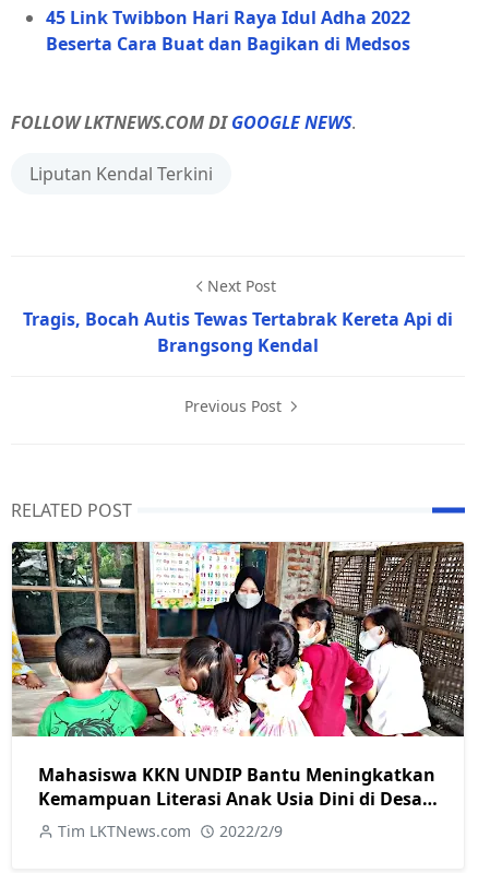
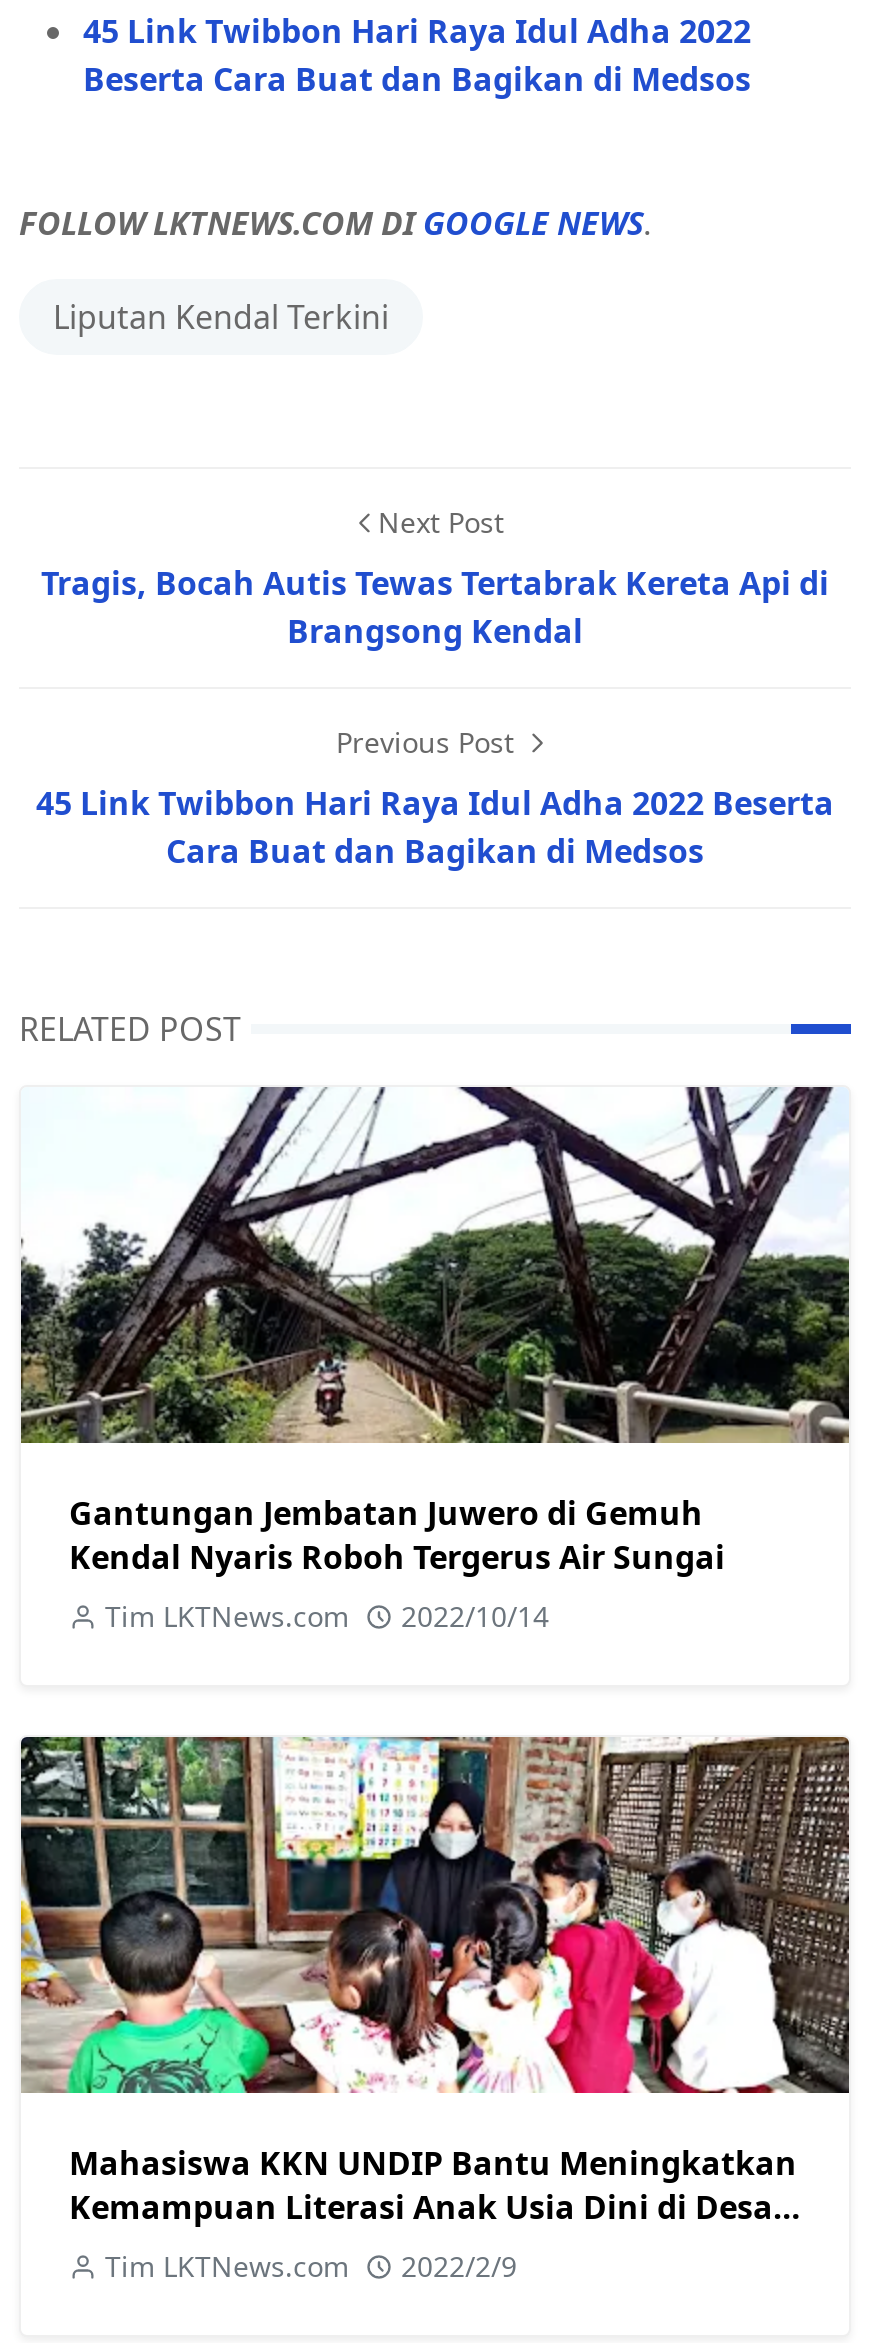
+ 45 Link Twibbon Hari Raya Idul Adha 2022 Beserta
+ Cara Buat dan Bagikan di Medsos

+ [image]
+ Gantungan Jembatan Juwero di Gemuh
+ Kendal Nyaris Roboh Tergerus Air Sungai
+ Tim LKTNews.com
+ 2022/10/14
